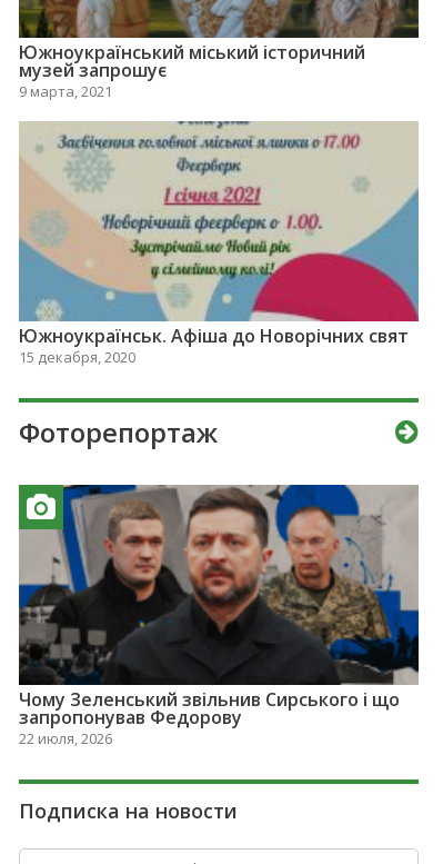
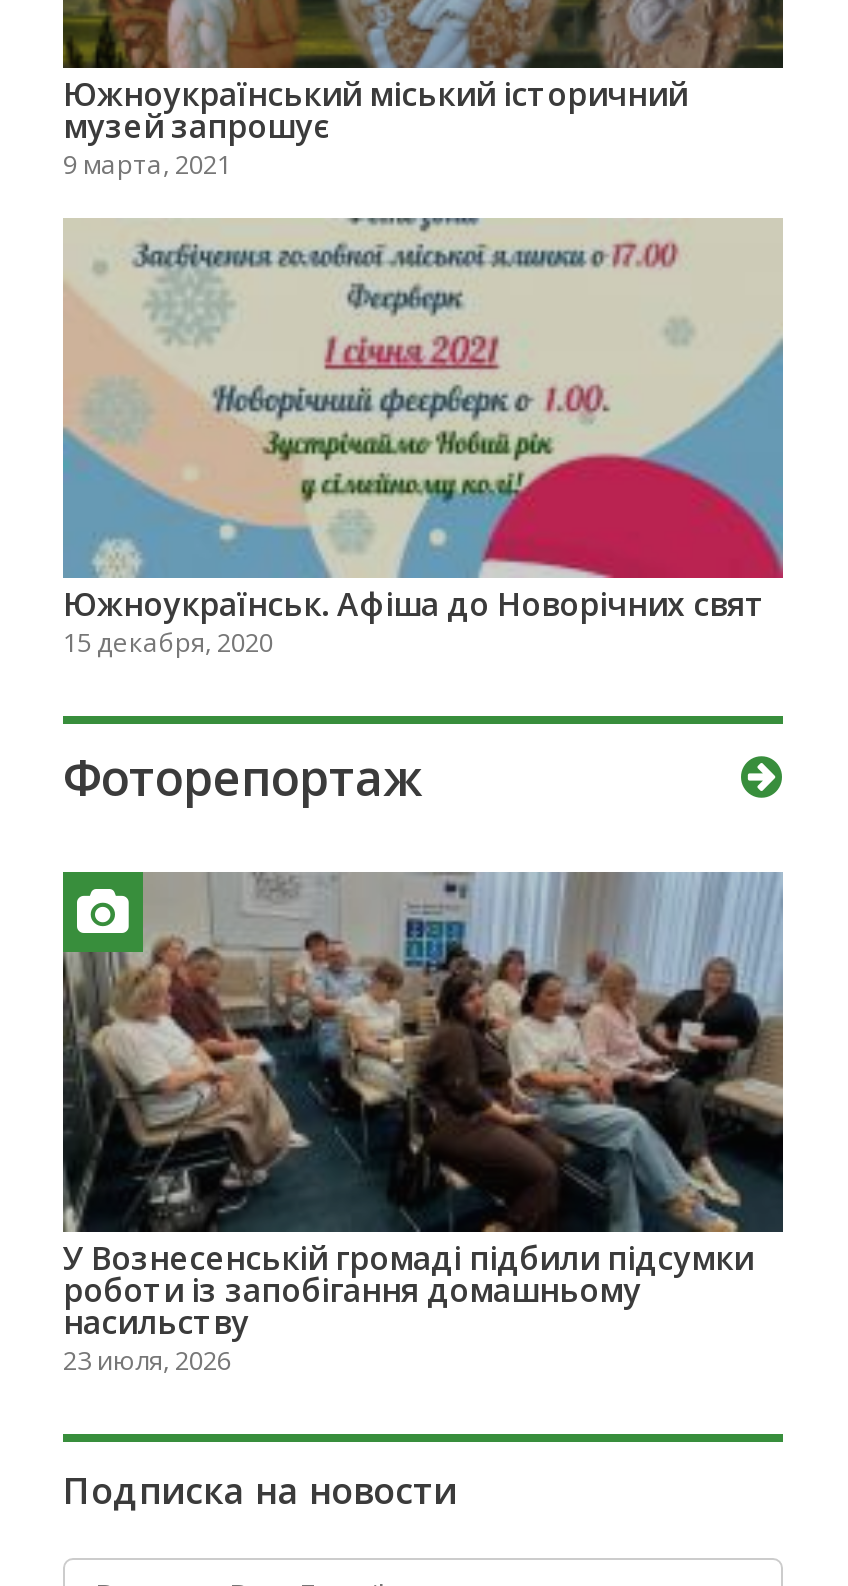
- [image]
- Чому Зеленський звільнив Сирського і що
- запропонував Федорову
- 22 июля, 2026
+ [image]
+ У Вознесенській громаді підбили підсумки
+ роботи із запобігання домашньому
+ насильству
+ 23 июля, 2026
